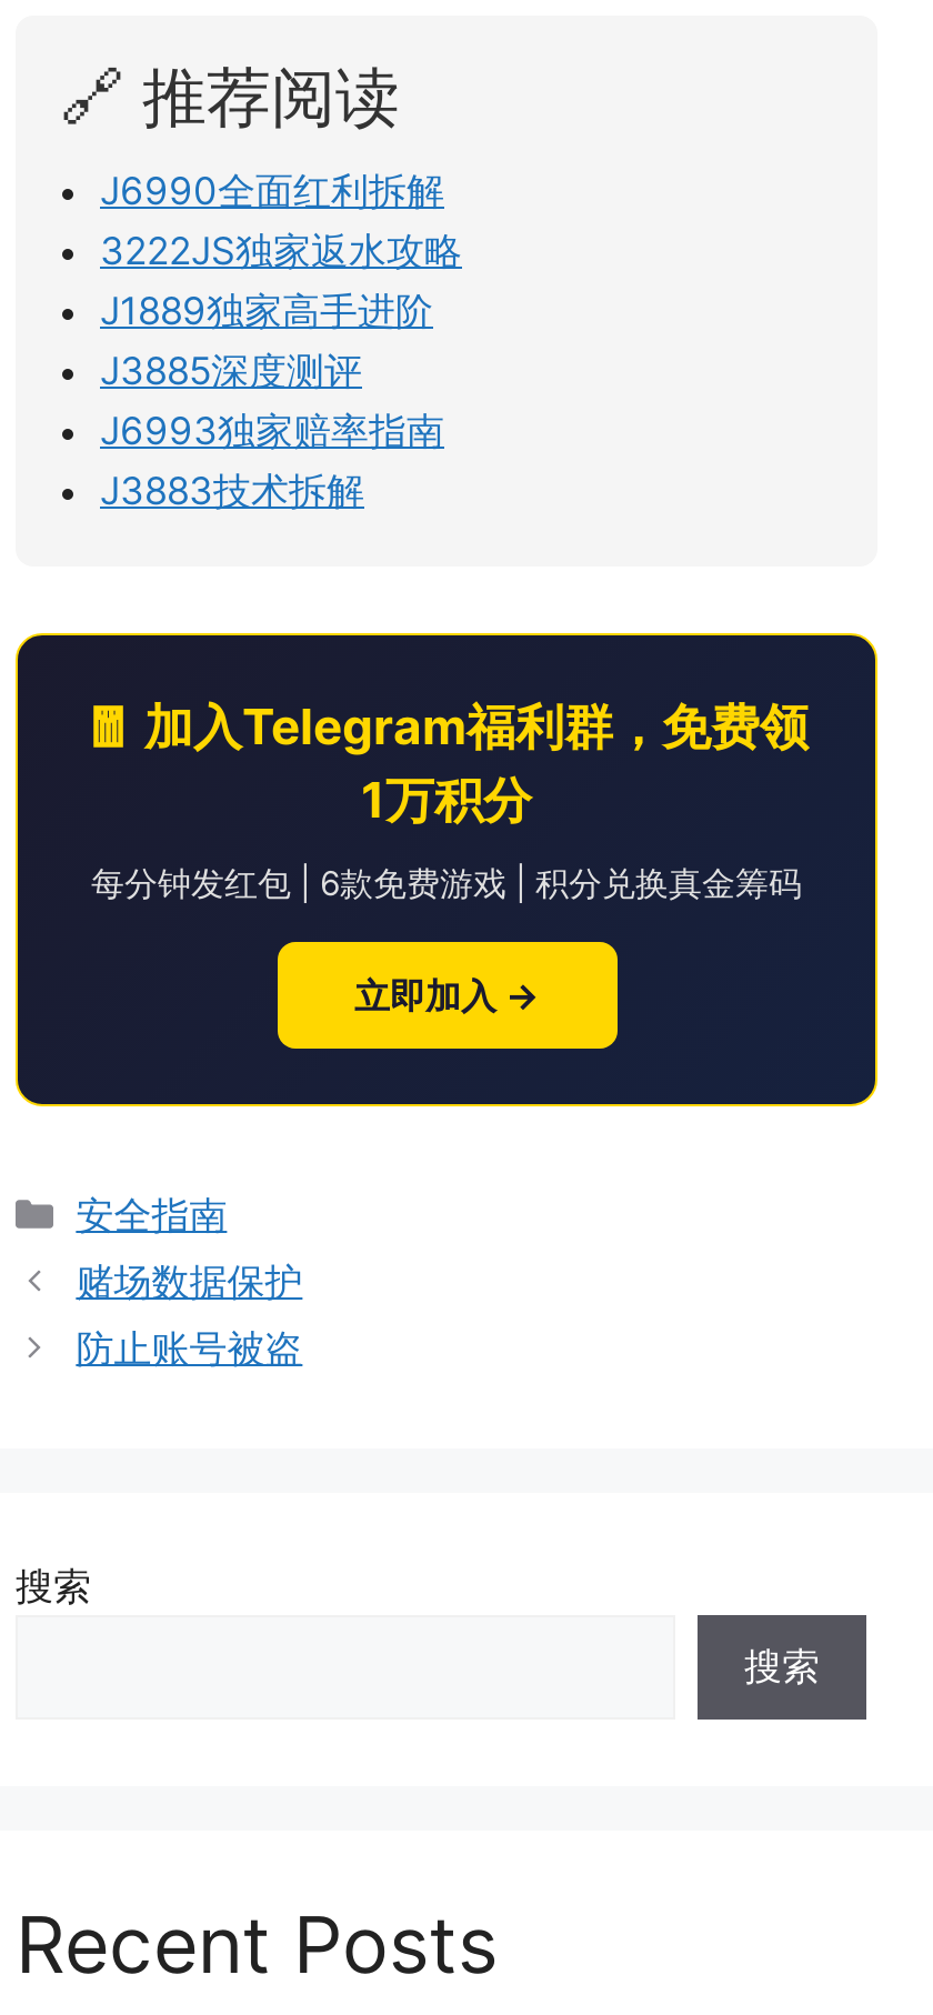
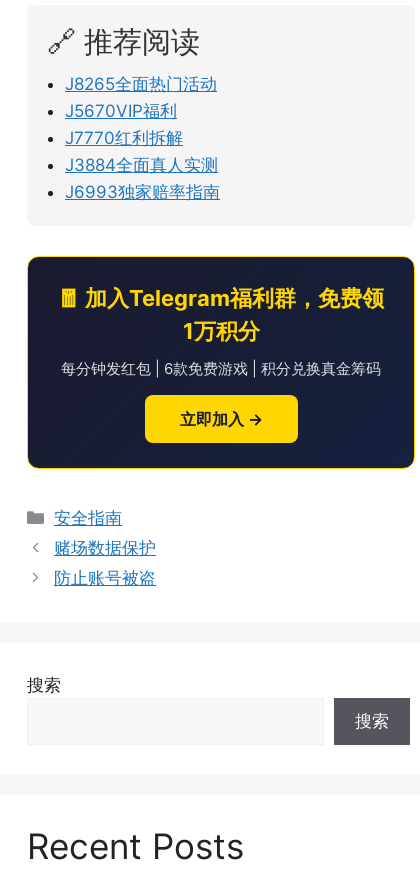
- J6990全面红利拆解
- 3222JS独家返水攻略
- J1889独家高手进阶
- J3885深度测评
+ J8265全面热门活动
+ J5670VIP福利
+ J7770红利拆解
+ J3884全面真人实测

- J3883技术拆解
